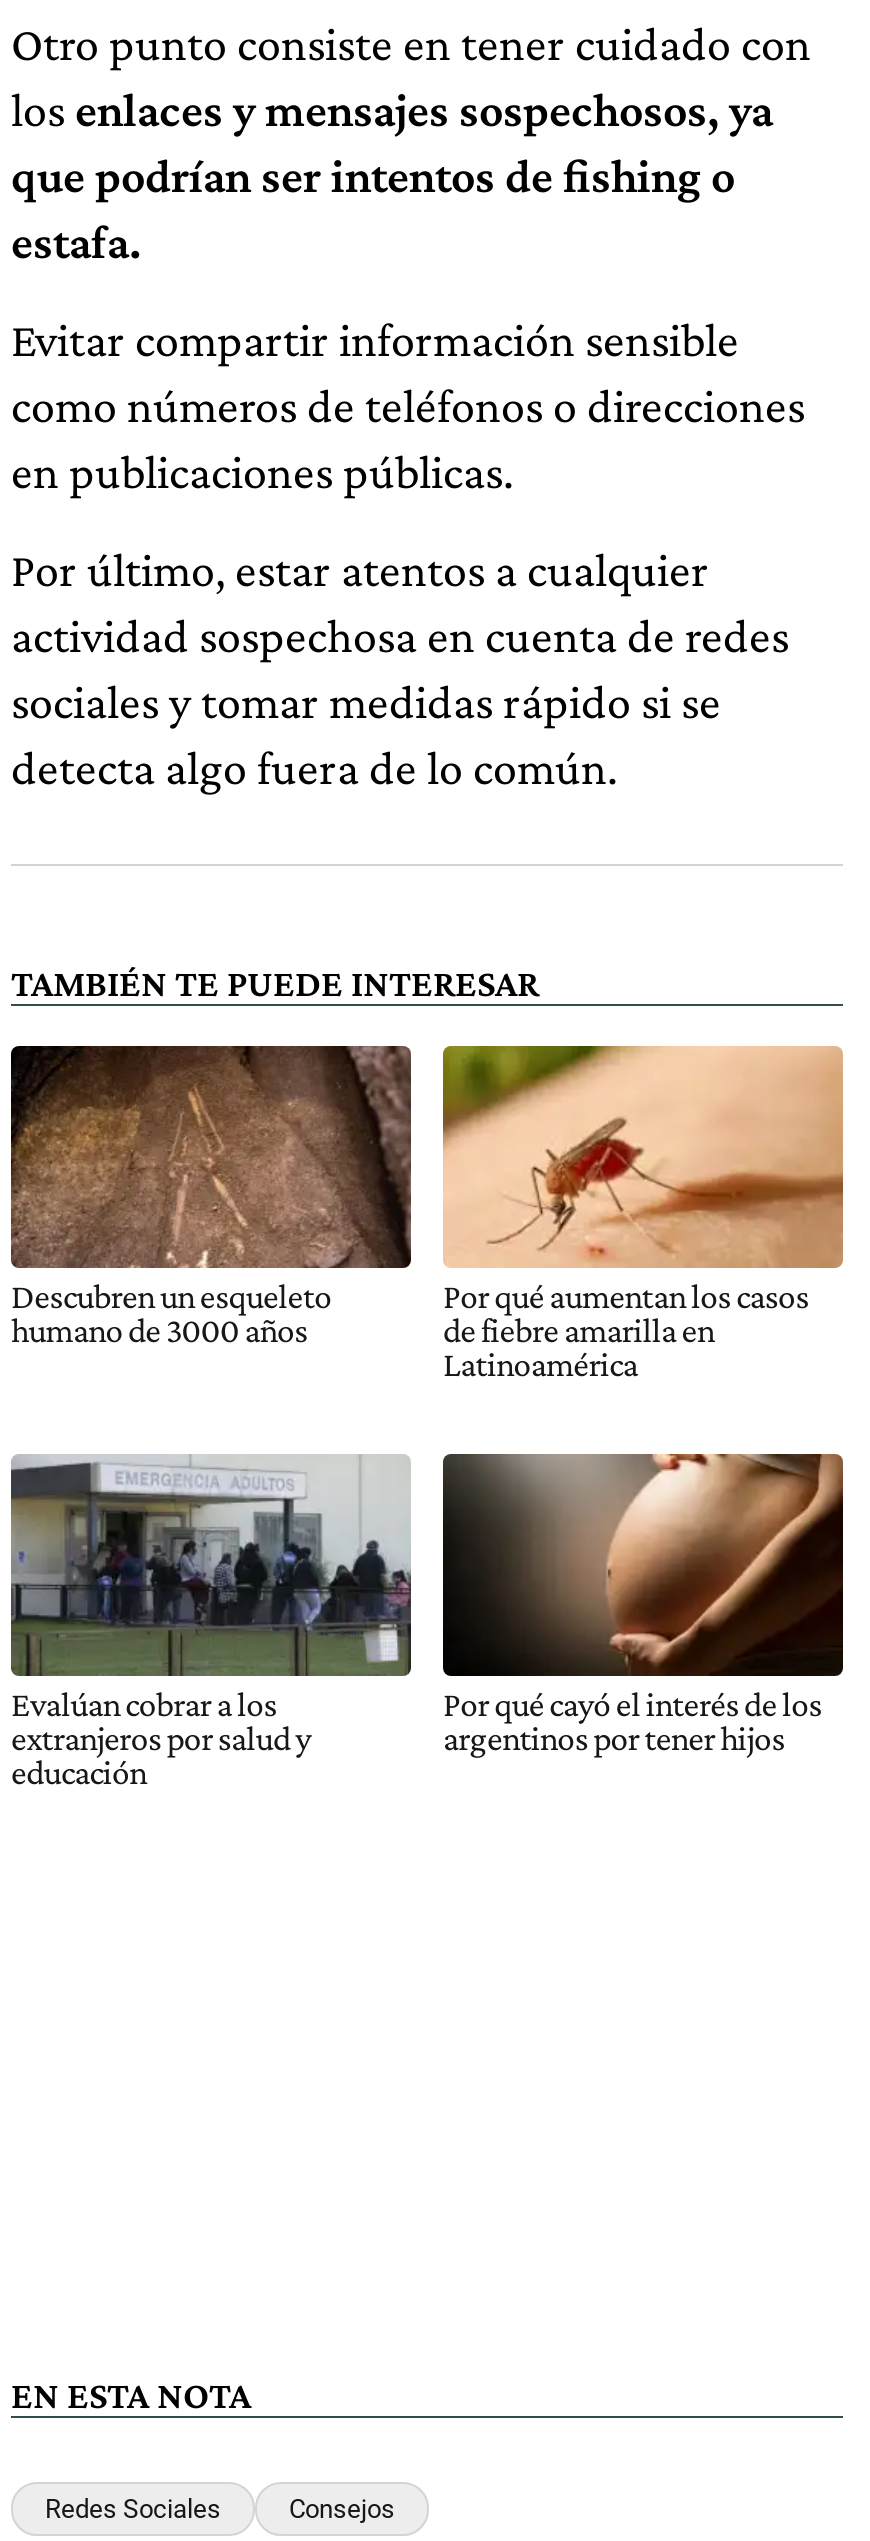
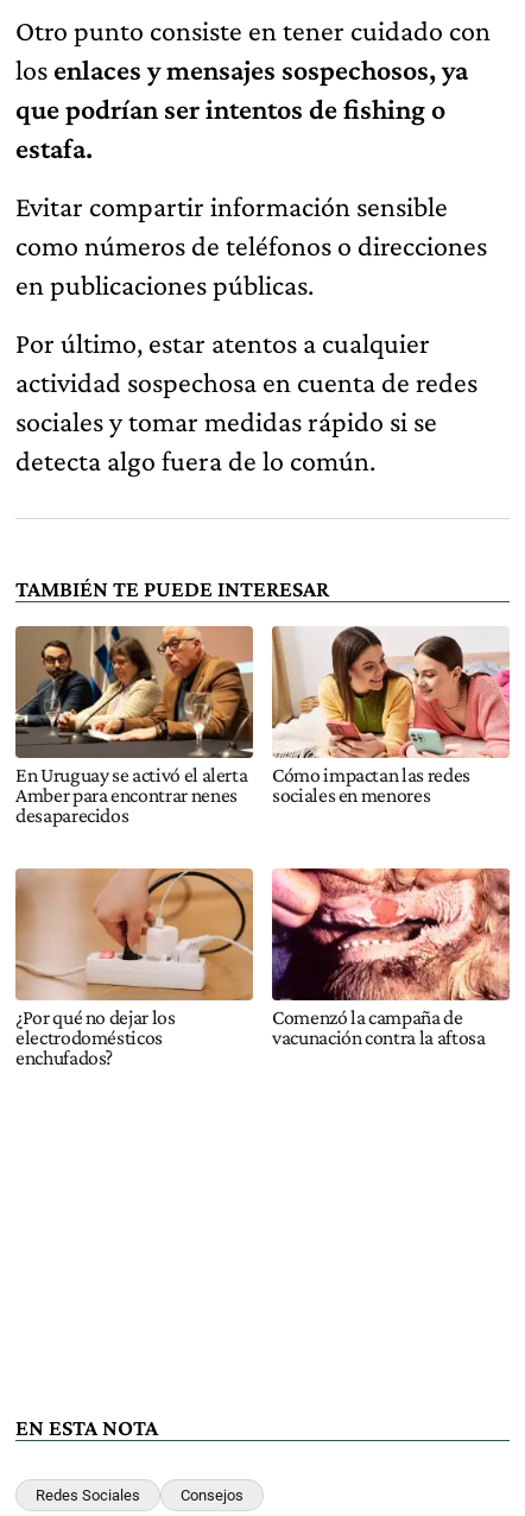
- [image]
- Descubren un esqueleto
- humano de 3000 años
+ [image]
+ En Uruguay se activó el alerta
+ Amber para encontrar nenes
+ desaparecidos

- [image]
- Por qué aumentan los casos
- de fiebre amarilla en
- Latinoamérica
+ [image]
+ Cómo impactan las redes
+ sociales en menores

- [image]
- Evalúan cobrar a los
- extranjeros por salud y
- educación
+ [image]
+ ¿Por qué no dejar los
+ electrodomésticos
+ enchufados?

- [image]
- Por qué cayó el interés de los
- argentinos por tener hijos
+ [image]
+ Comenzó la campaña de
+ vacunación contra la aftosa
